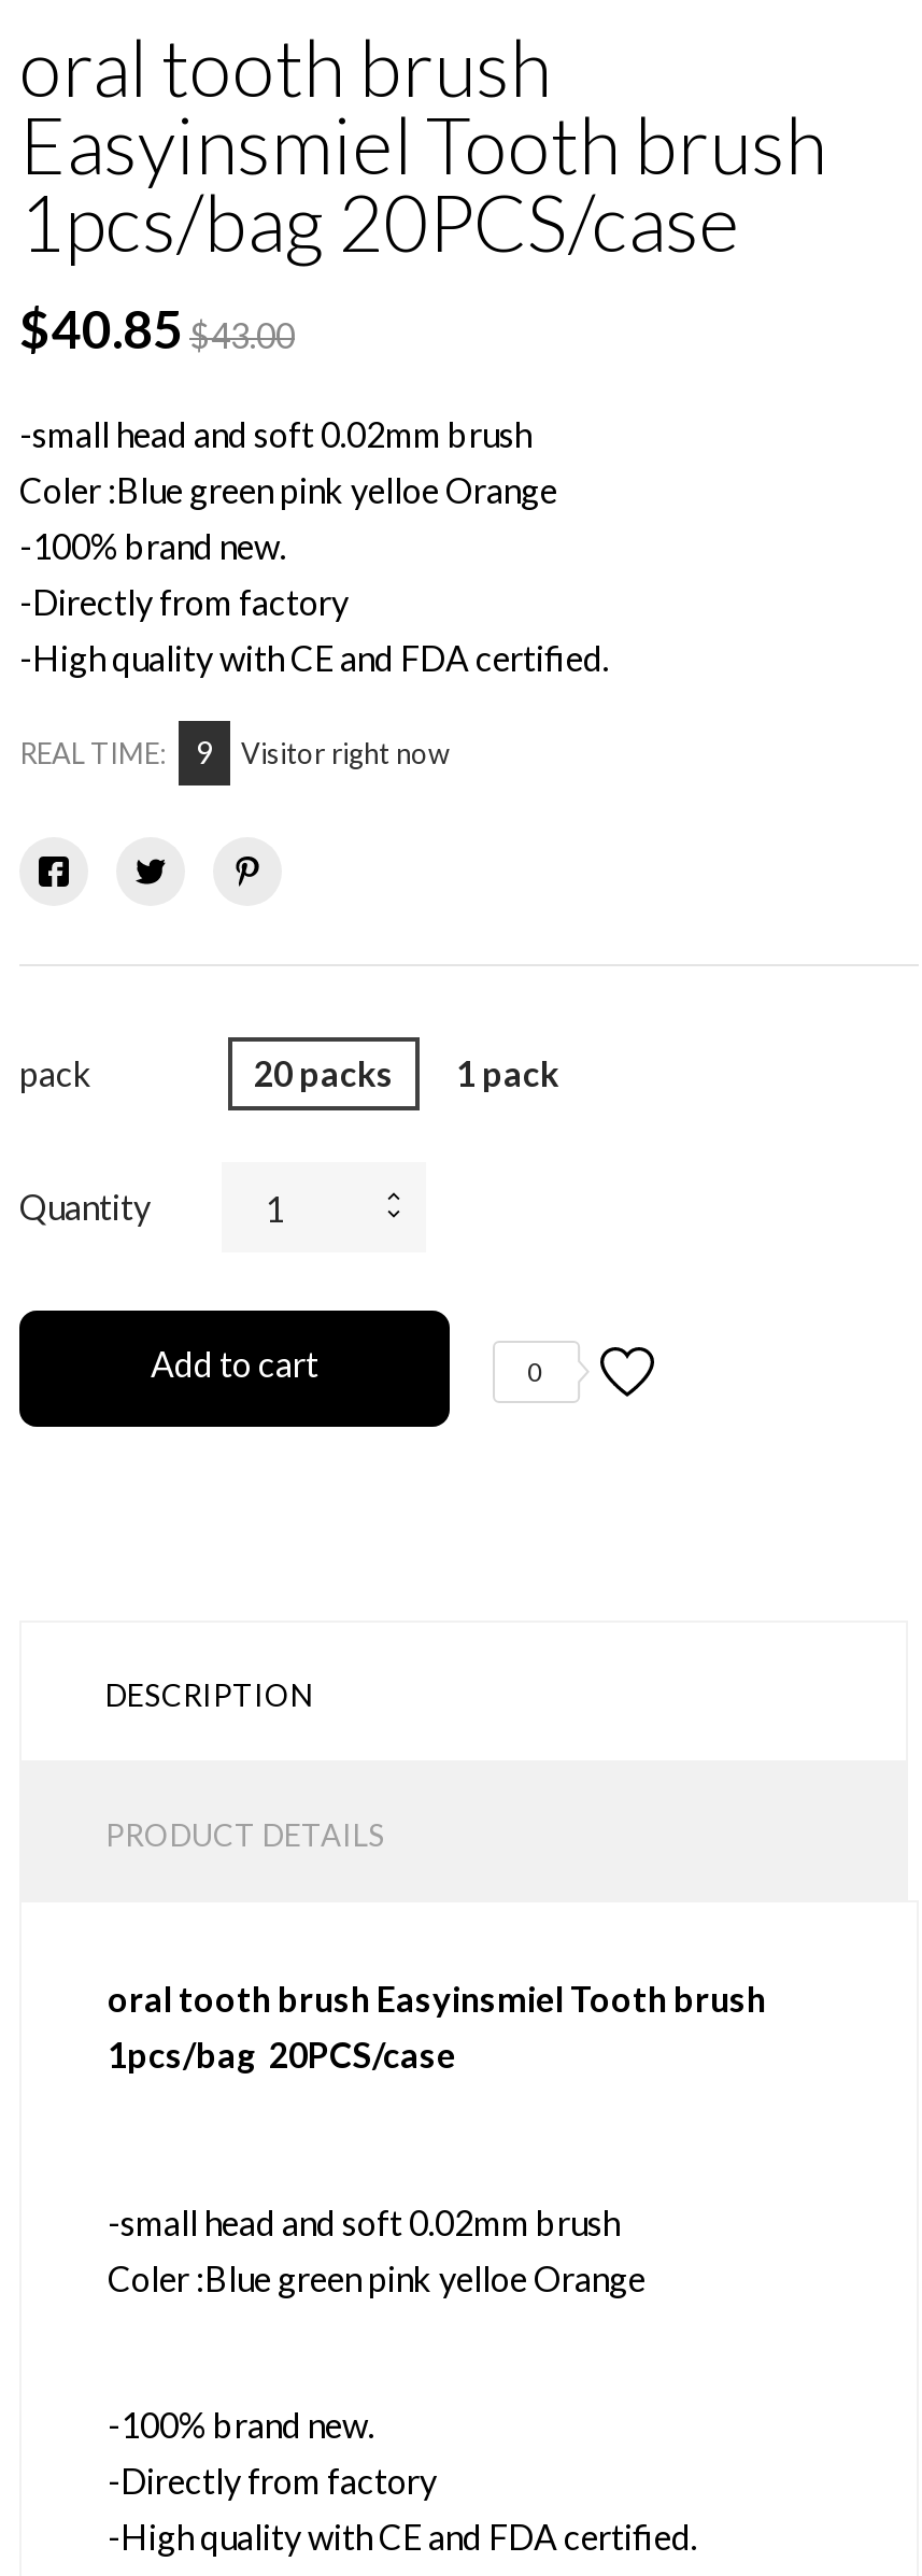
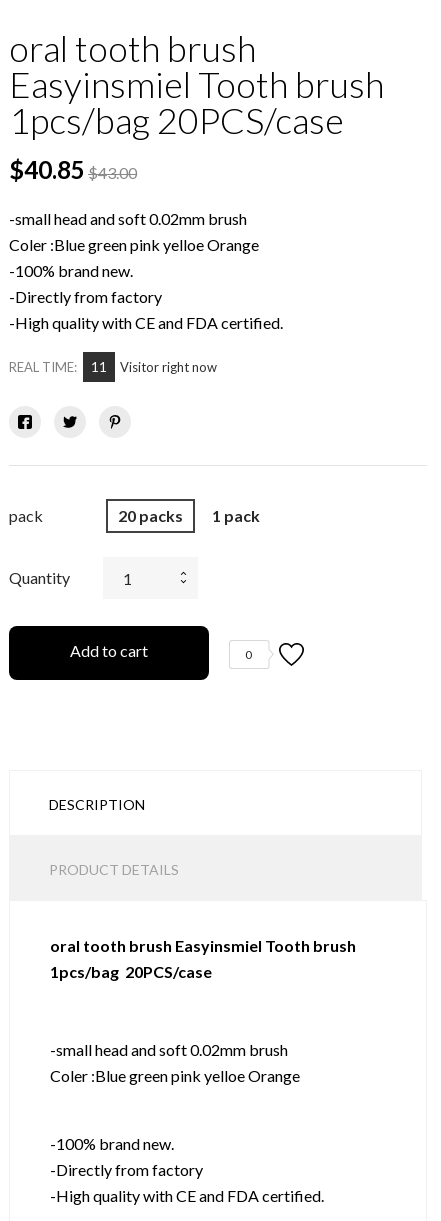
- REAL TIME: 9 Visitor right now
+ REAL TIME: 11 Visitor right now
